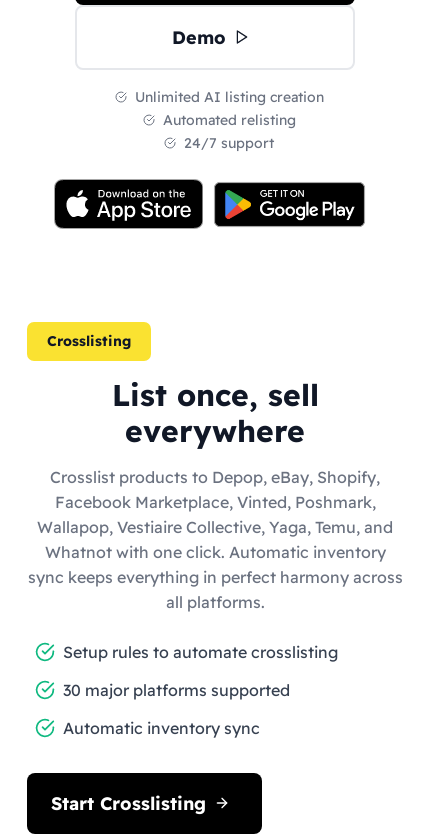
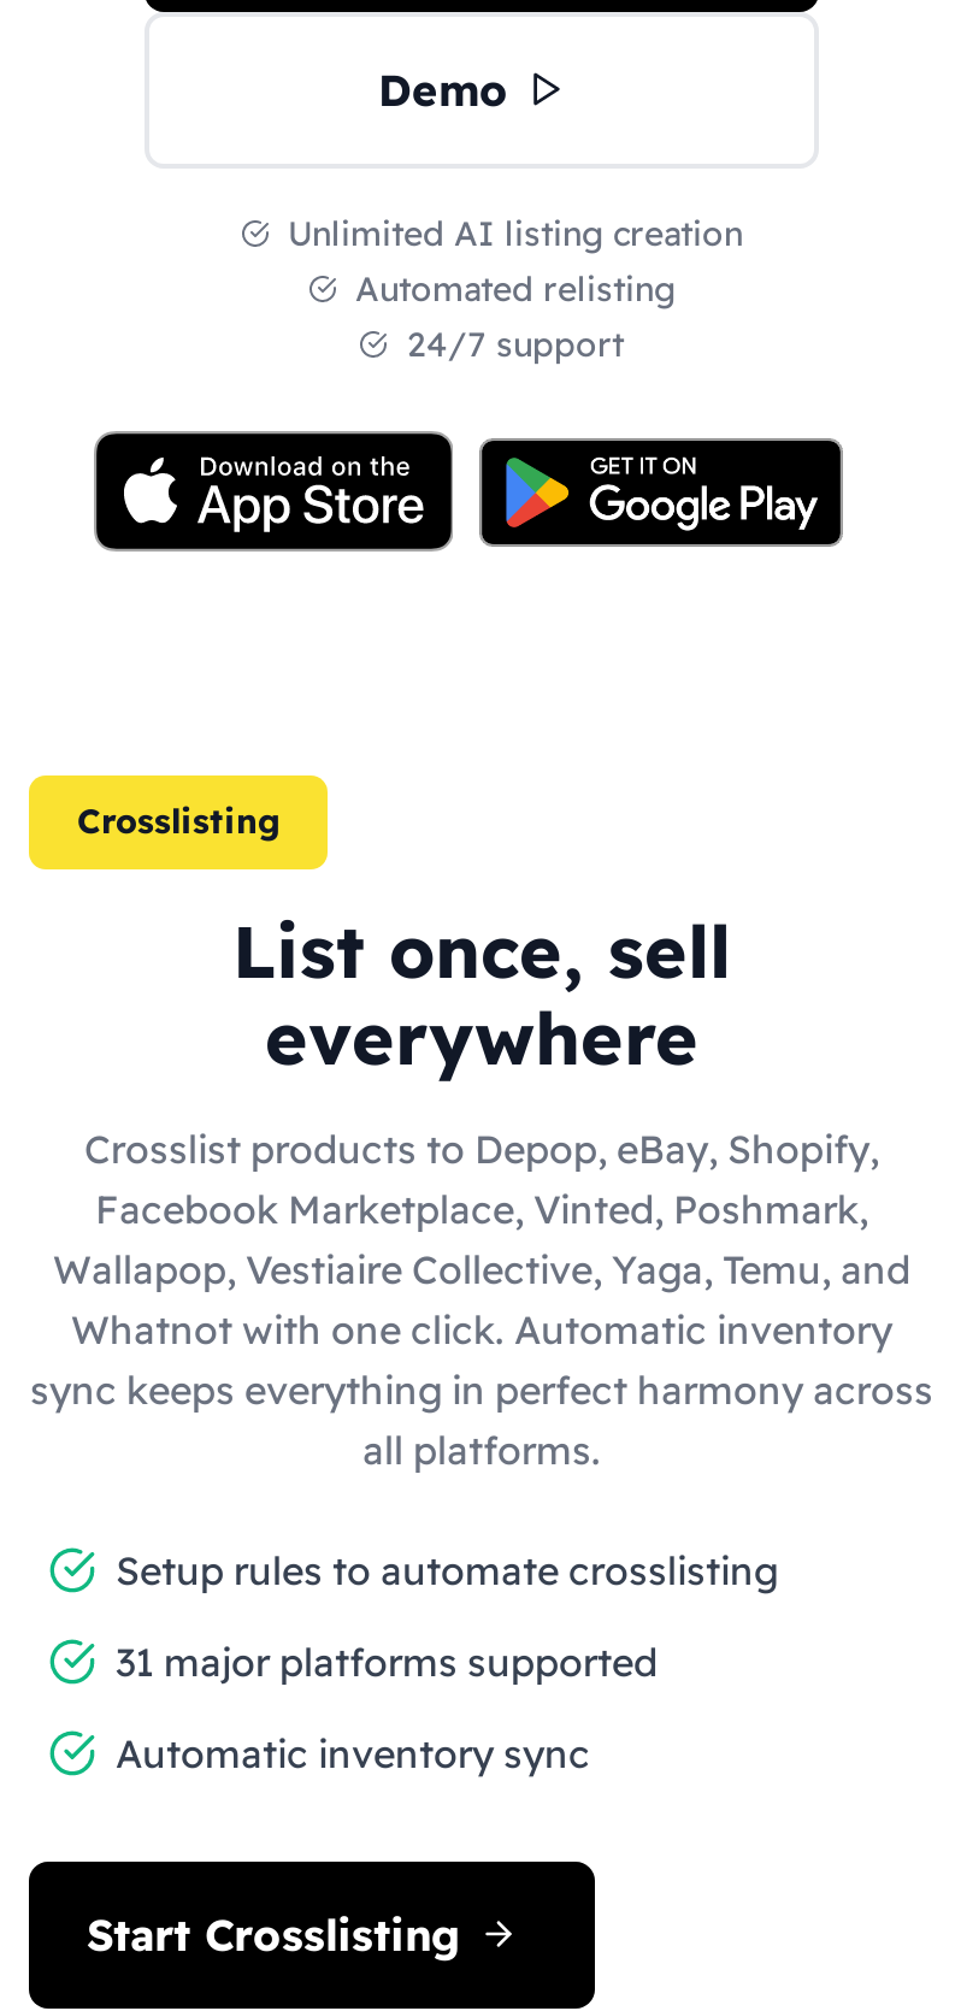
- 30 major platforms supported
+ 31 major platforms supported
